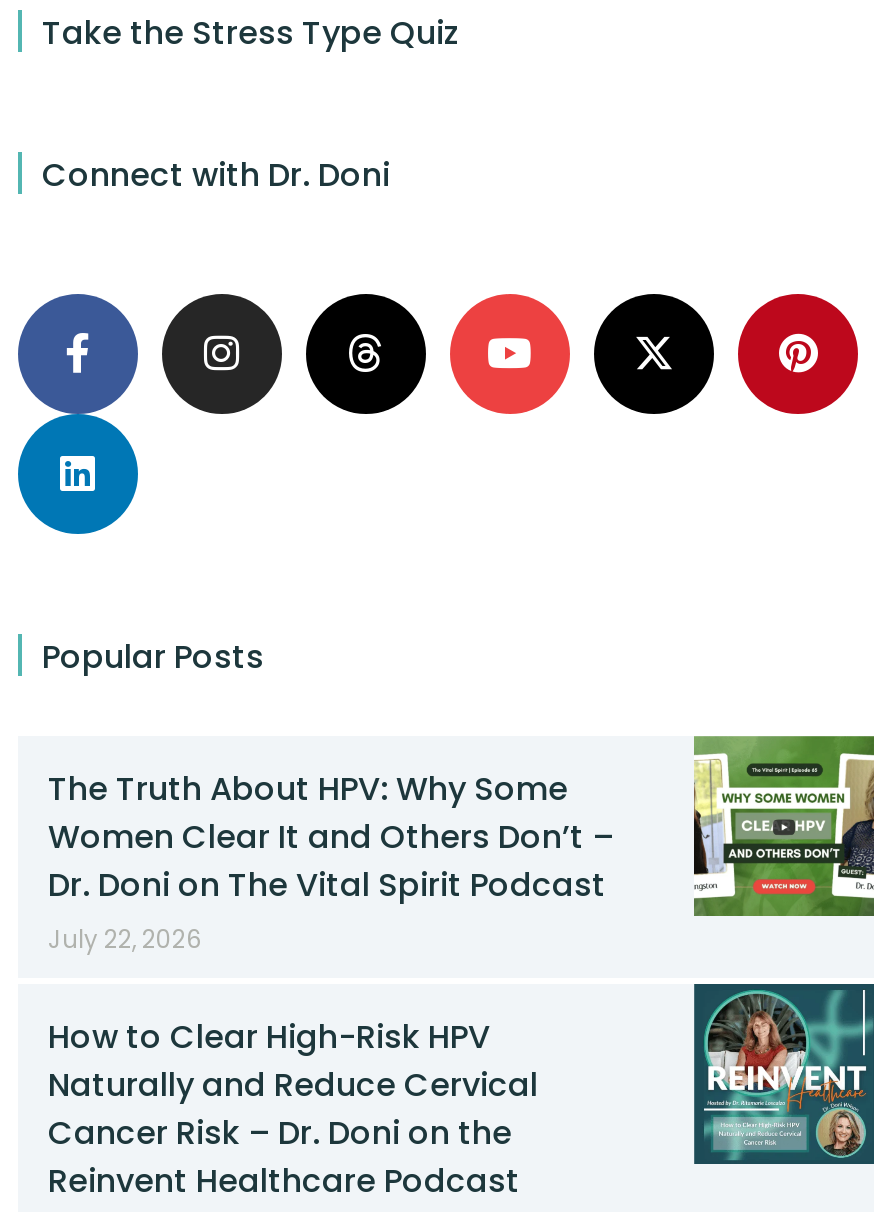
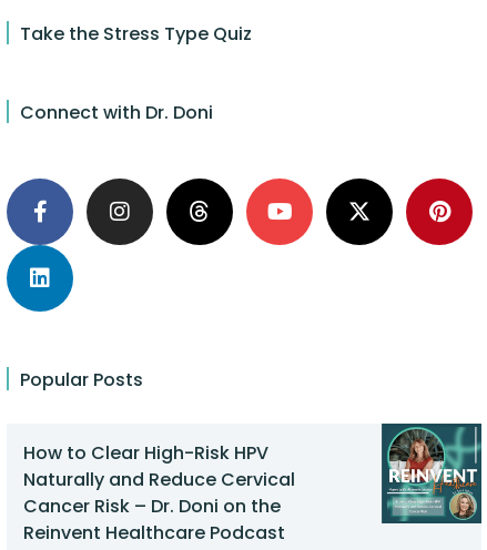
- [image]
- The Truth About HPV: Why Some
- Women Clear It and Others Don’t –
- Dr. Doni on The Vital Spirit Podcast
- July 22, 2026
